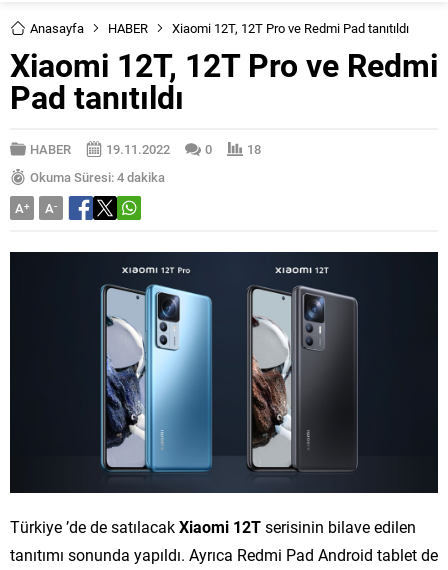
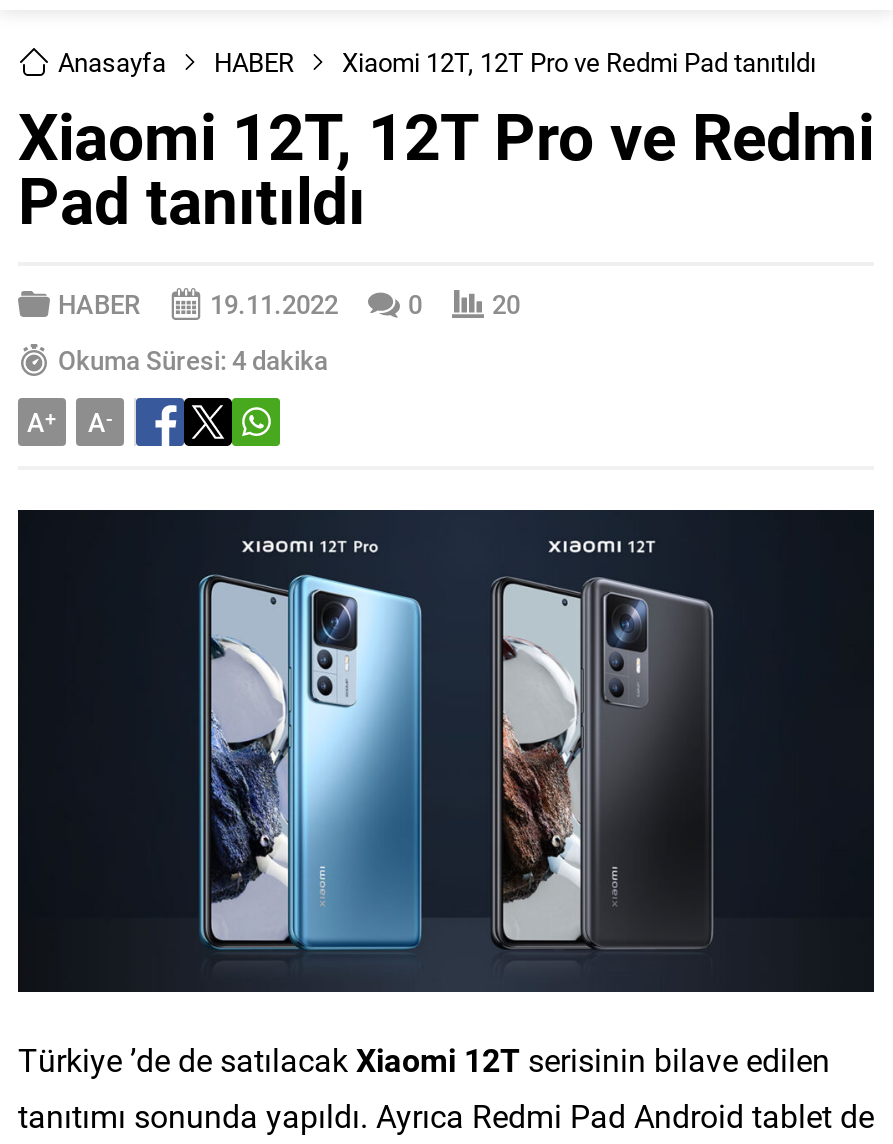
- HABER 19.11.2022 0 18
+ HABER 19.11.2022 0 20
